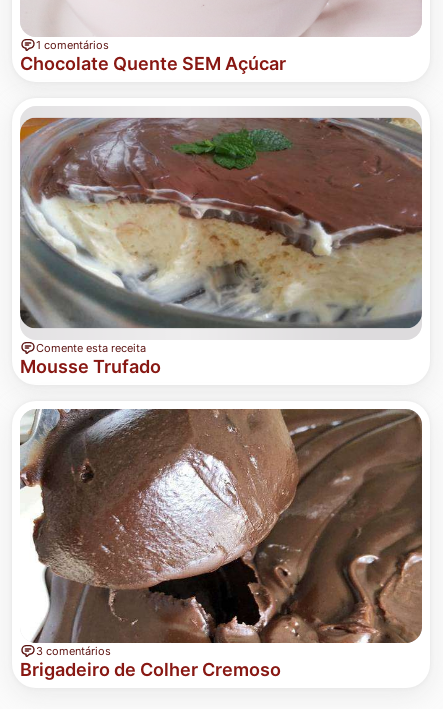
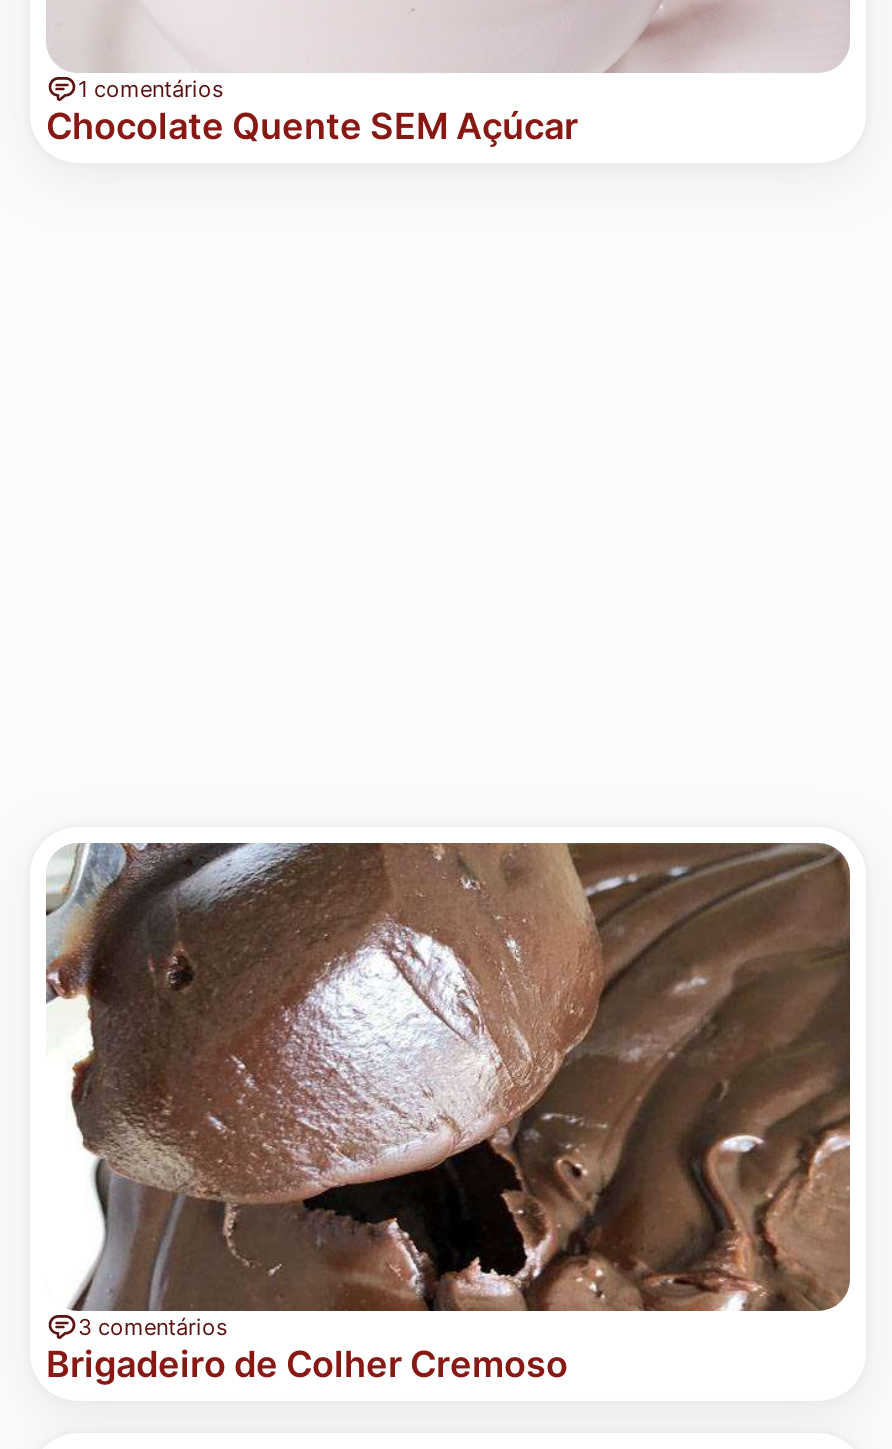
- [image]
- Comente esta receita
- Mousse Trufado
